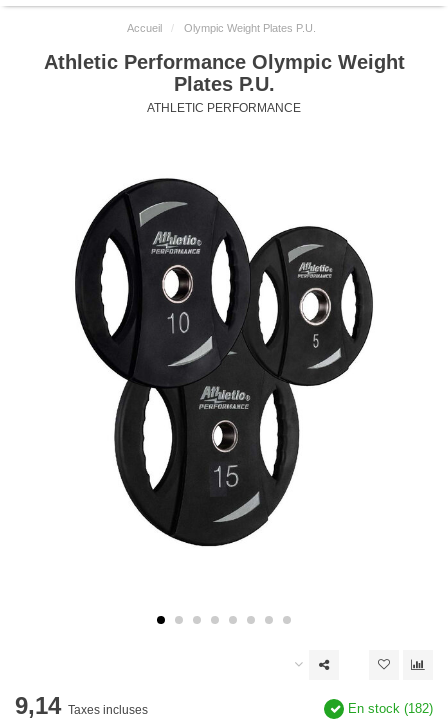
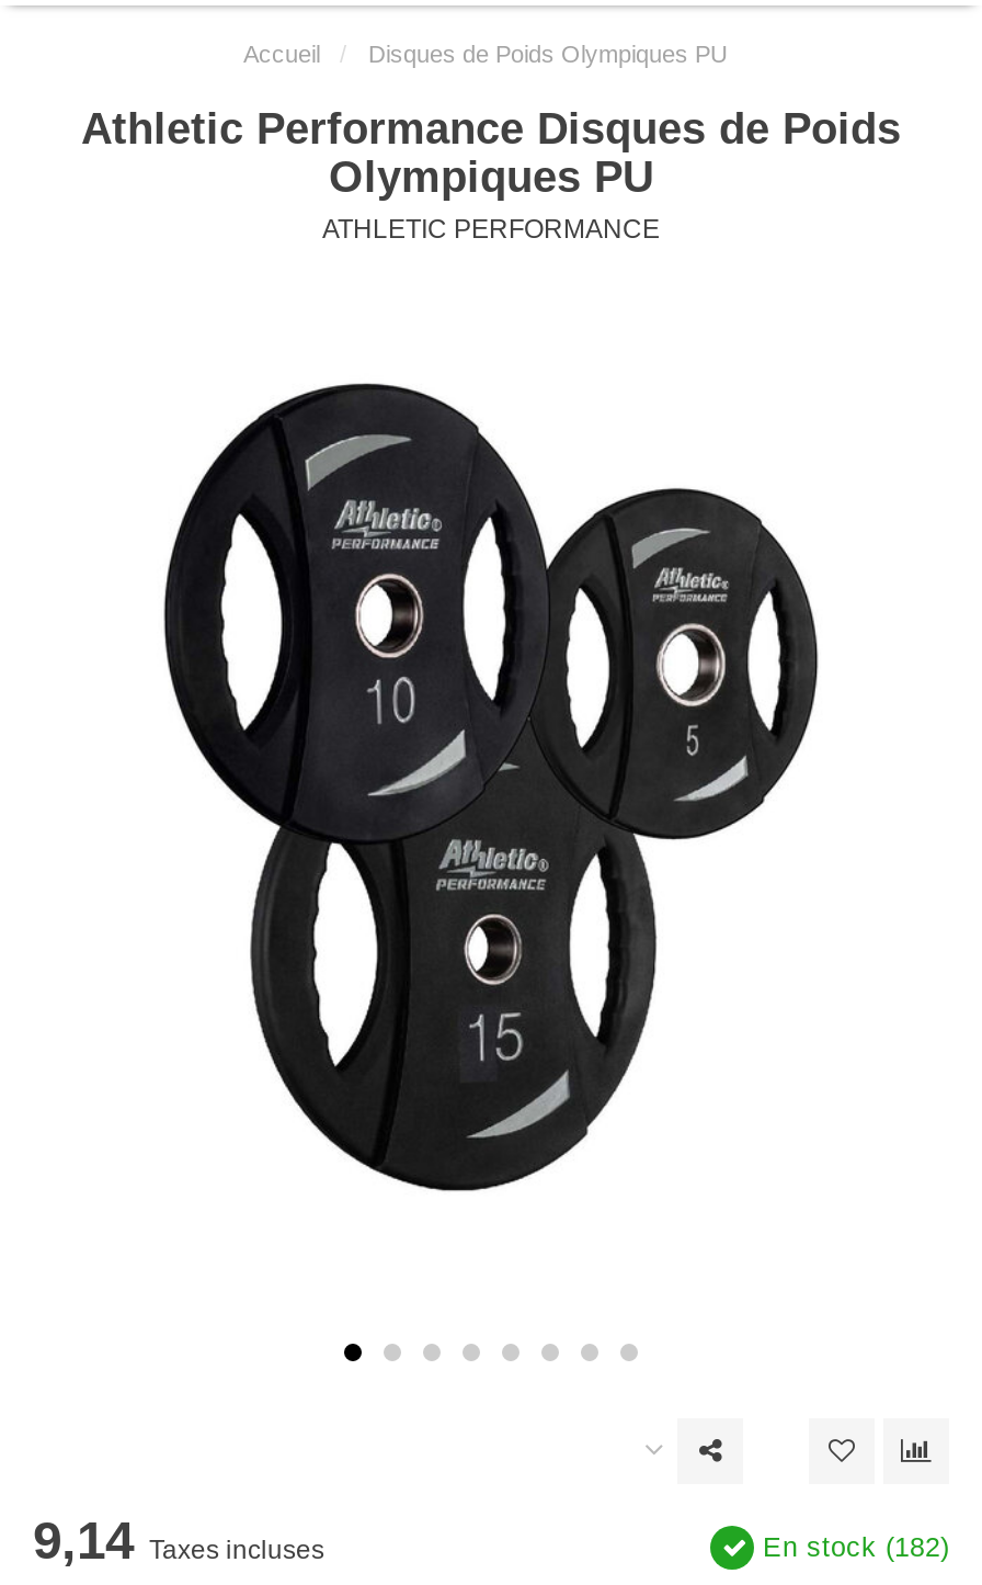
- Olympic Weight Plates P.U.
+ Disques de Poids Olympiques PU

- Athletic Performance Olympic Weight
- Plates P.U.
+ Athletic Performance Disques de Poids
+ Olympiques PU
